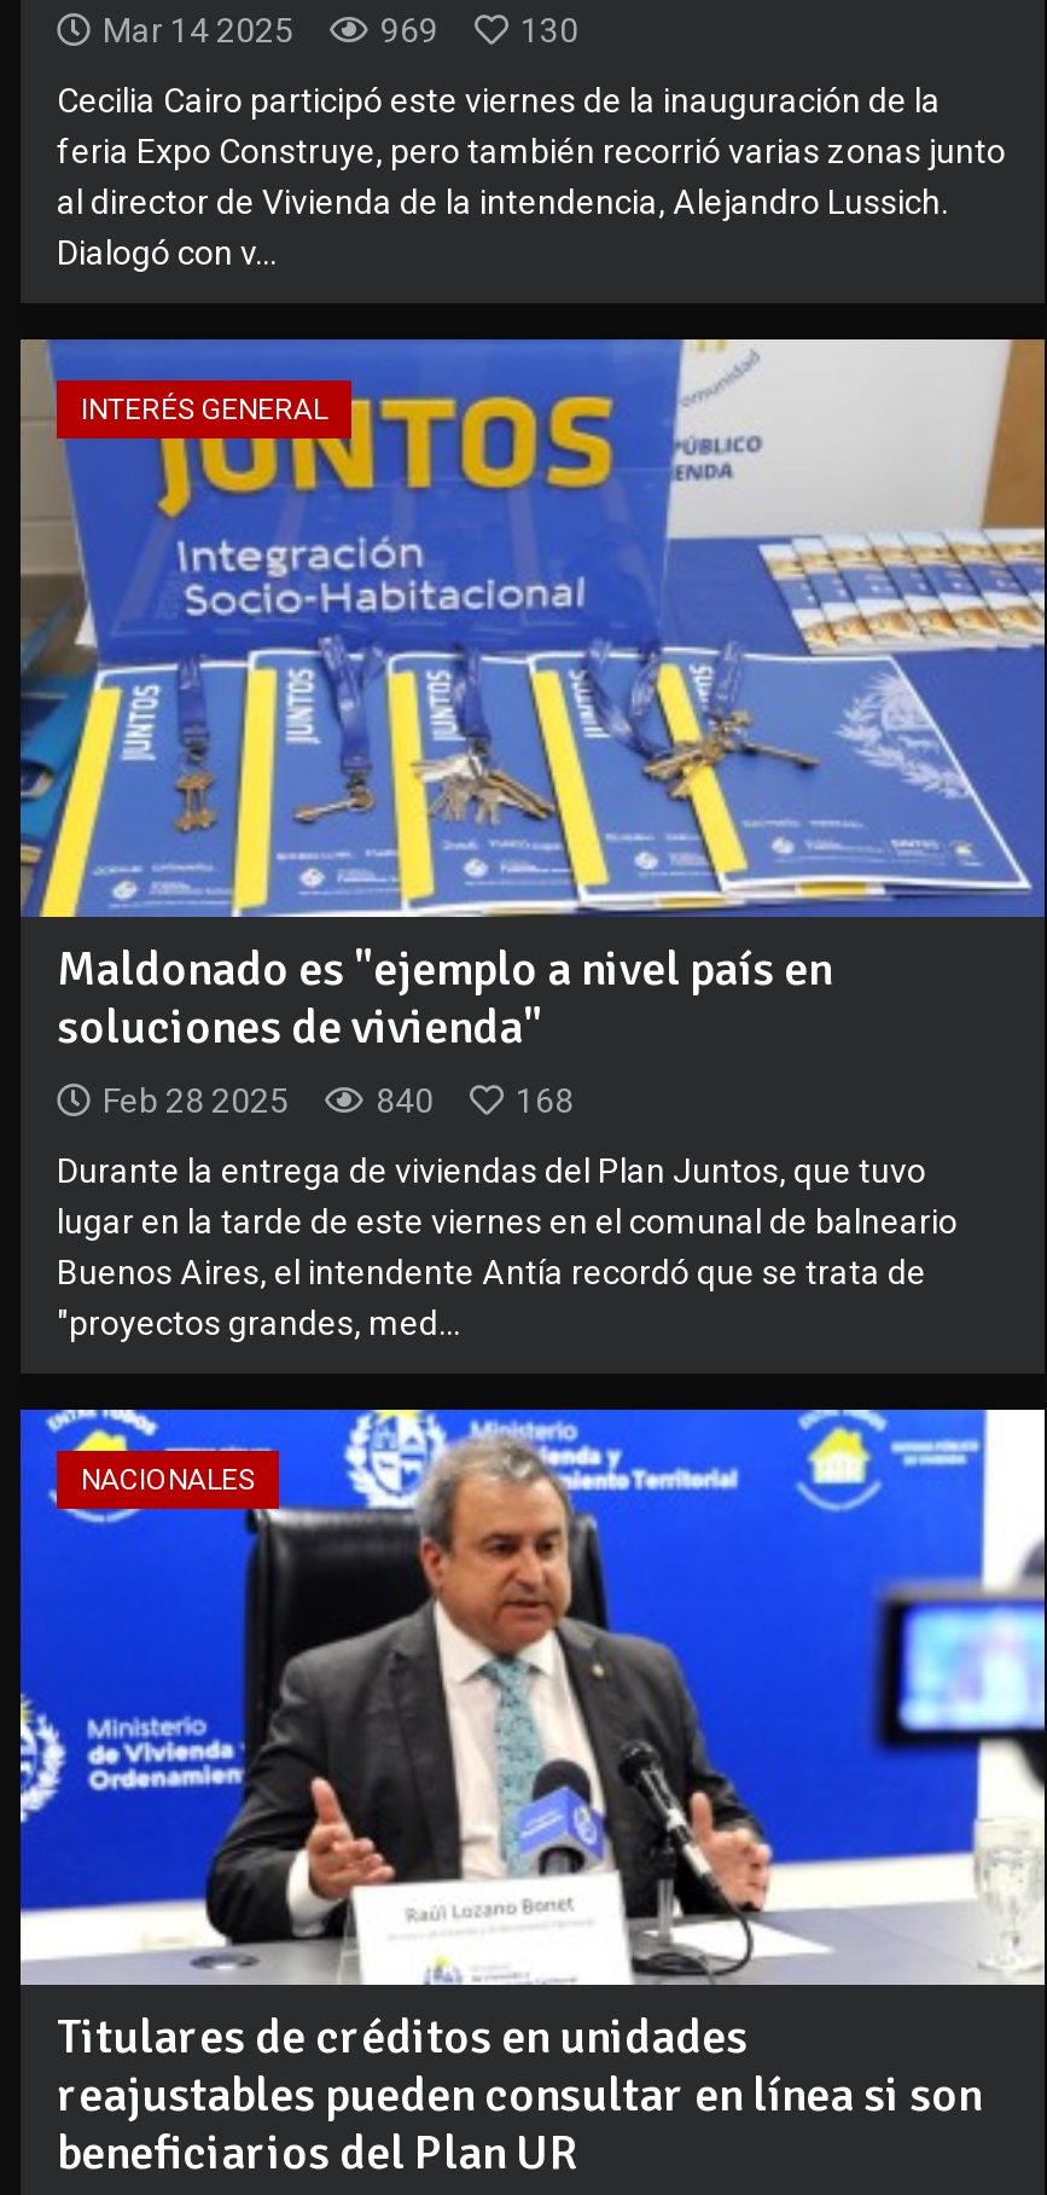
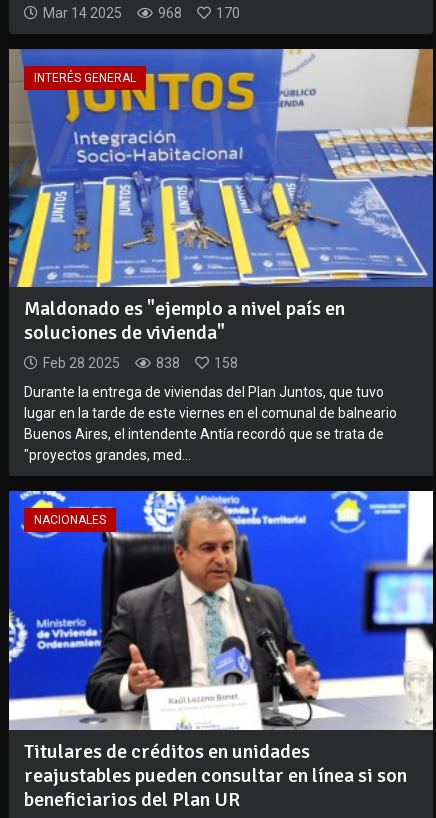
- 969
- 130
- Cecilia Cairo participó este viernes de la inauguración de la
- feria Expo Construye, pero también recorrió varias zonas junto
- al director de Vivienda de la intendencia, Alejandro Lussich.
- Dialogó con v...
+ 968
+ 170

- 840
+ 838

- 168
+ 158
